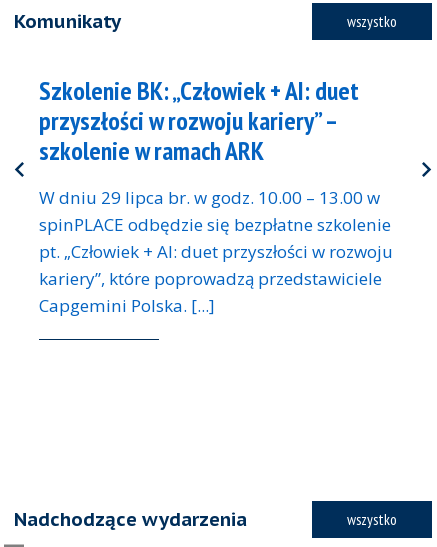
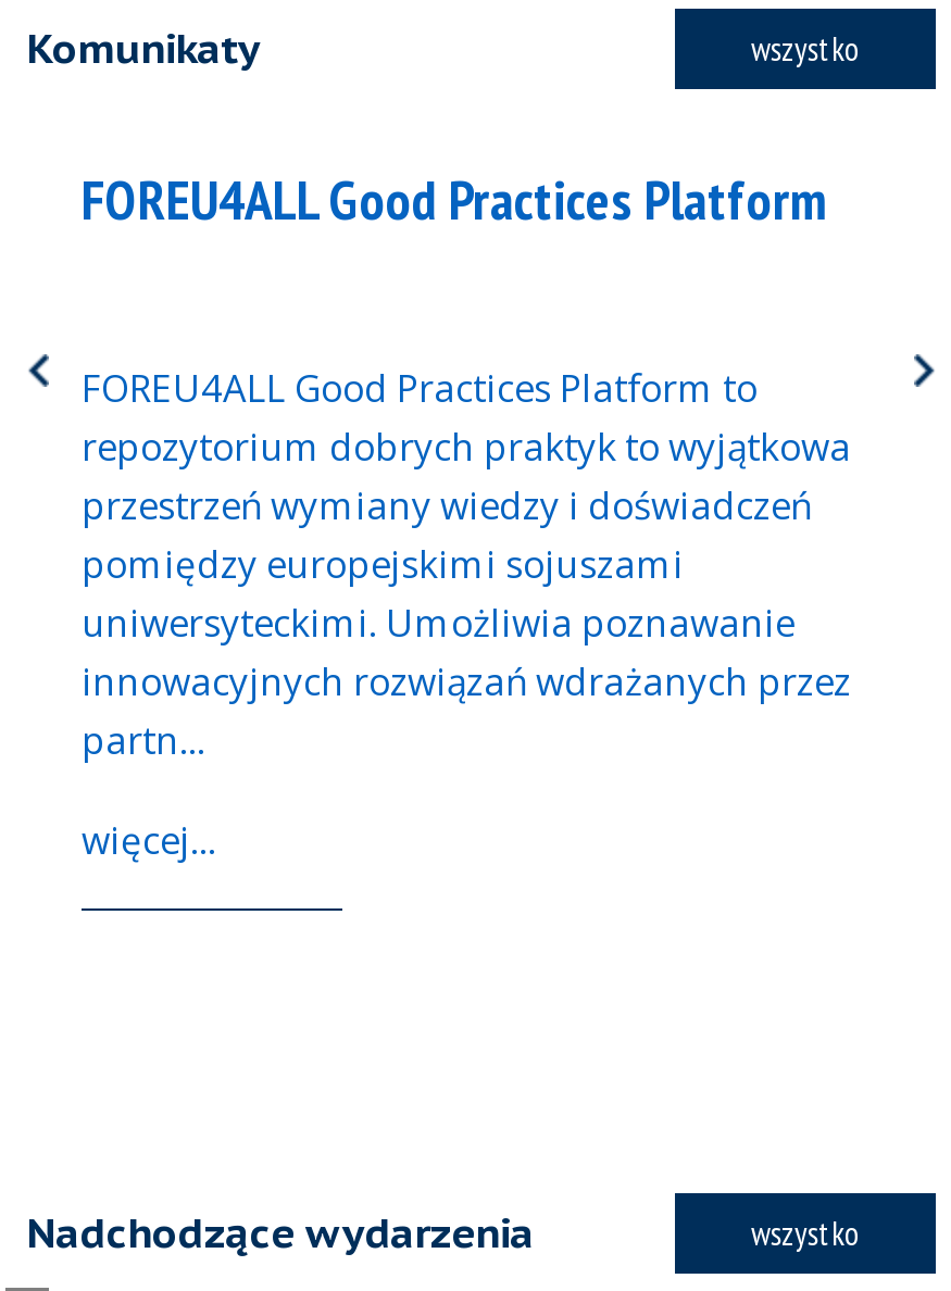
- Szkolenie BK: „Człowiek + AI: duet
- przyszłości w rozwoju kariery” –
- szkolenie w ramach ARK
- W dniu 29 lipca br. w godz. 10.00 – 13.00 w
- spinPLACE odbędzie się bezpłatne szkolenie
- pt. „Człowiek + AI: duet przyszłości w rozwoju
- kariery”, które poprowadzą przedstawiciele
- Capgemini Polska. [...]
+ FOREU4ALL Good Practices Platform
+ FOREU4ALL Good Practices Platform to
+ repozytorium dobrych praktyk to wyjątkowa
+ przestrzeń wymiany wiedzy i doświadczeń
+ pomiędzy europejskimi sojuszami
+ uniwersyteckimi. Umożliwia poznawanie
+ innowacyjnych rozwiązań wdrażanych przez
+ partn...
+ więcej...
